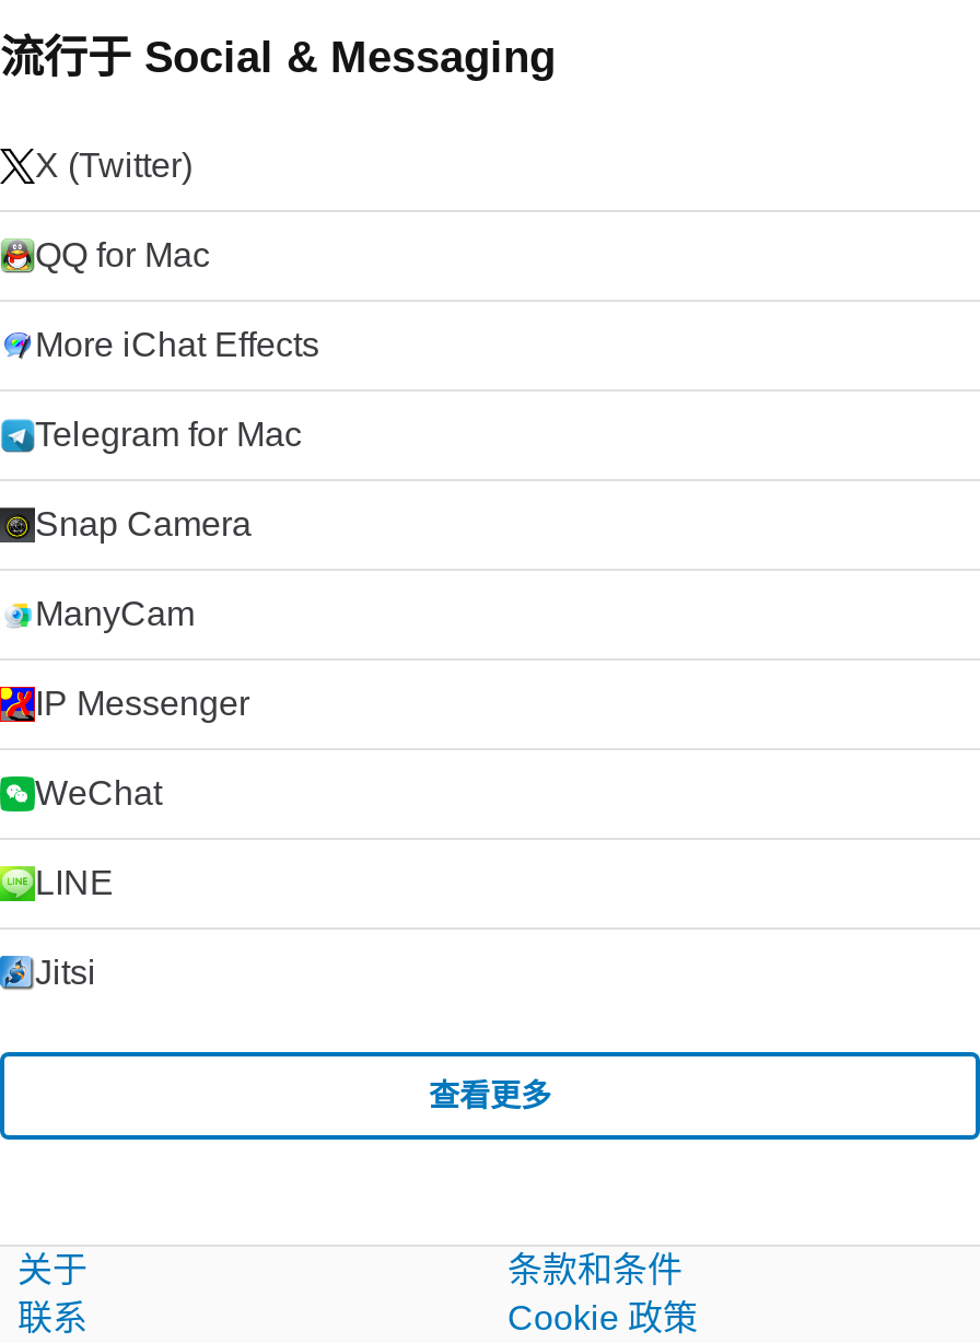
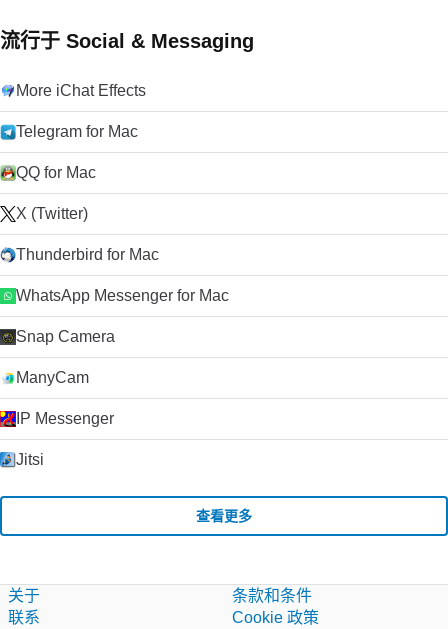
moved down: QQ for Mac | X (Twitter)

moved up: More iChat Effects | Telegram for Mac

+ Thunderbird for Mac
+ WhatsApp Messenger for Mac

moved down: Snap Camera | ManyCam | IP Messenger

- WeChat
- LINE
